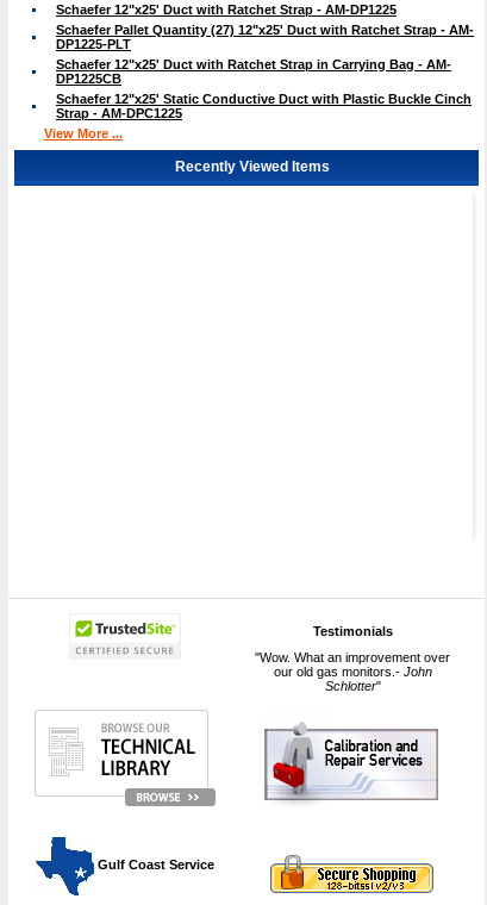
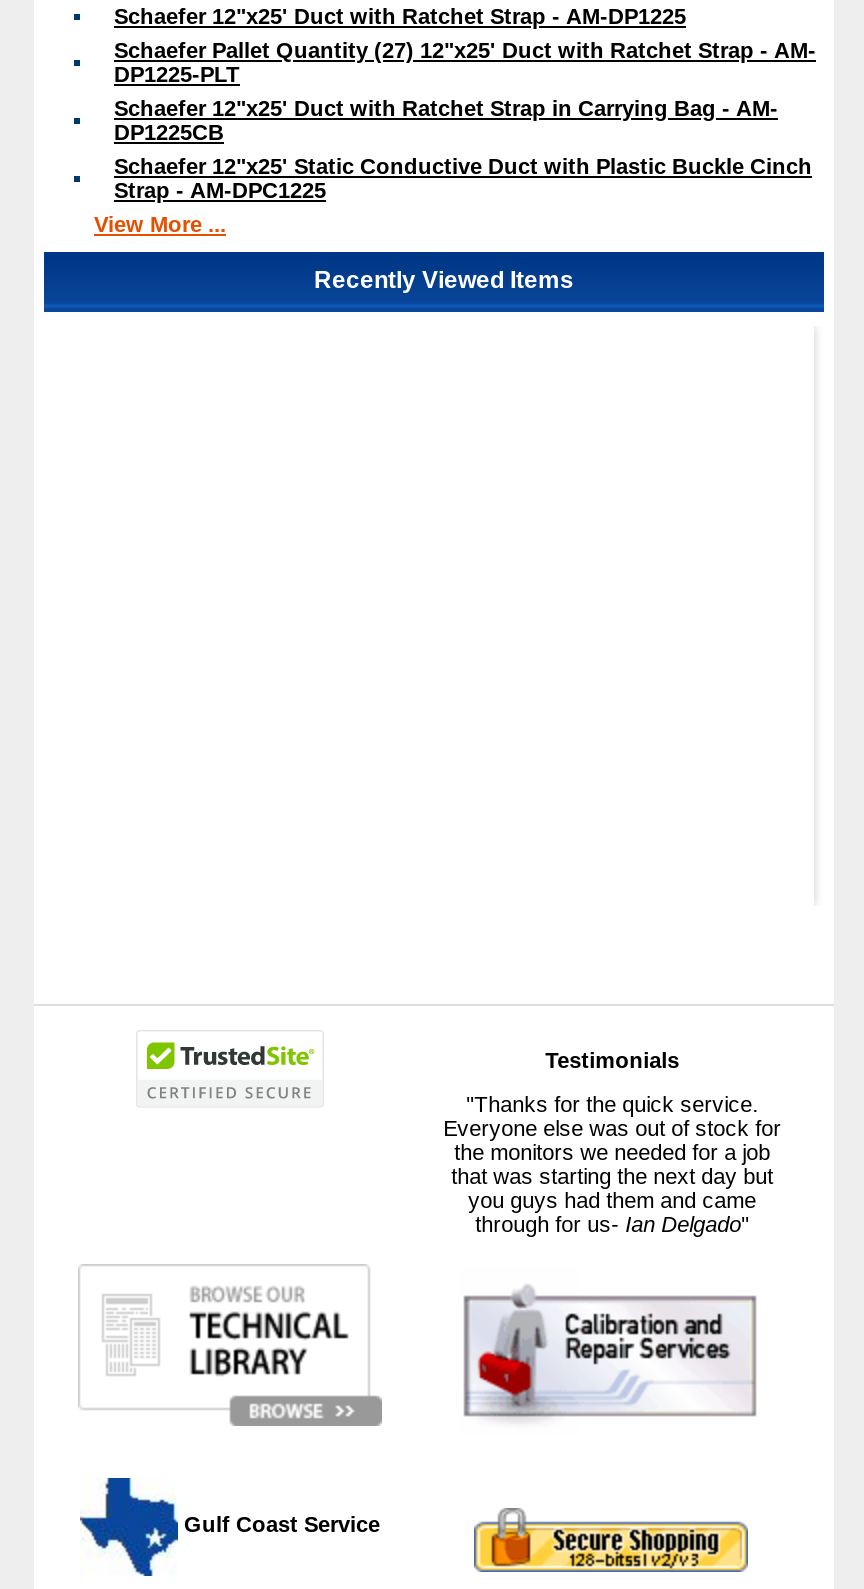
- "Wow. What an improvement over
- our old gas monitors.- John
- Schlotter"
+ "Thanks for the quick service.
+ Everyone else was out of stock for
+ the monitors we needed for a job
+ that was starting the next day but
+ you guys had them and came
+ through for us- Ian Delgado"
